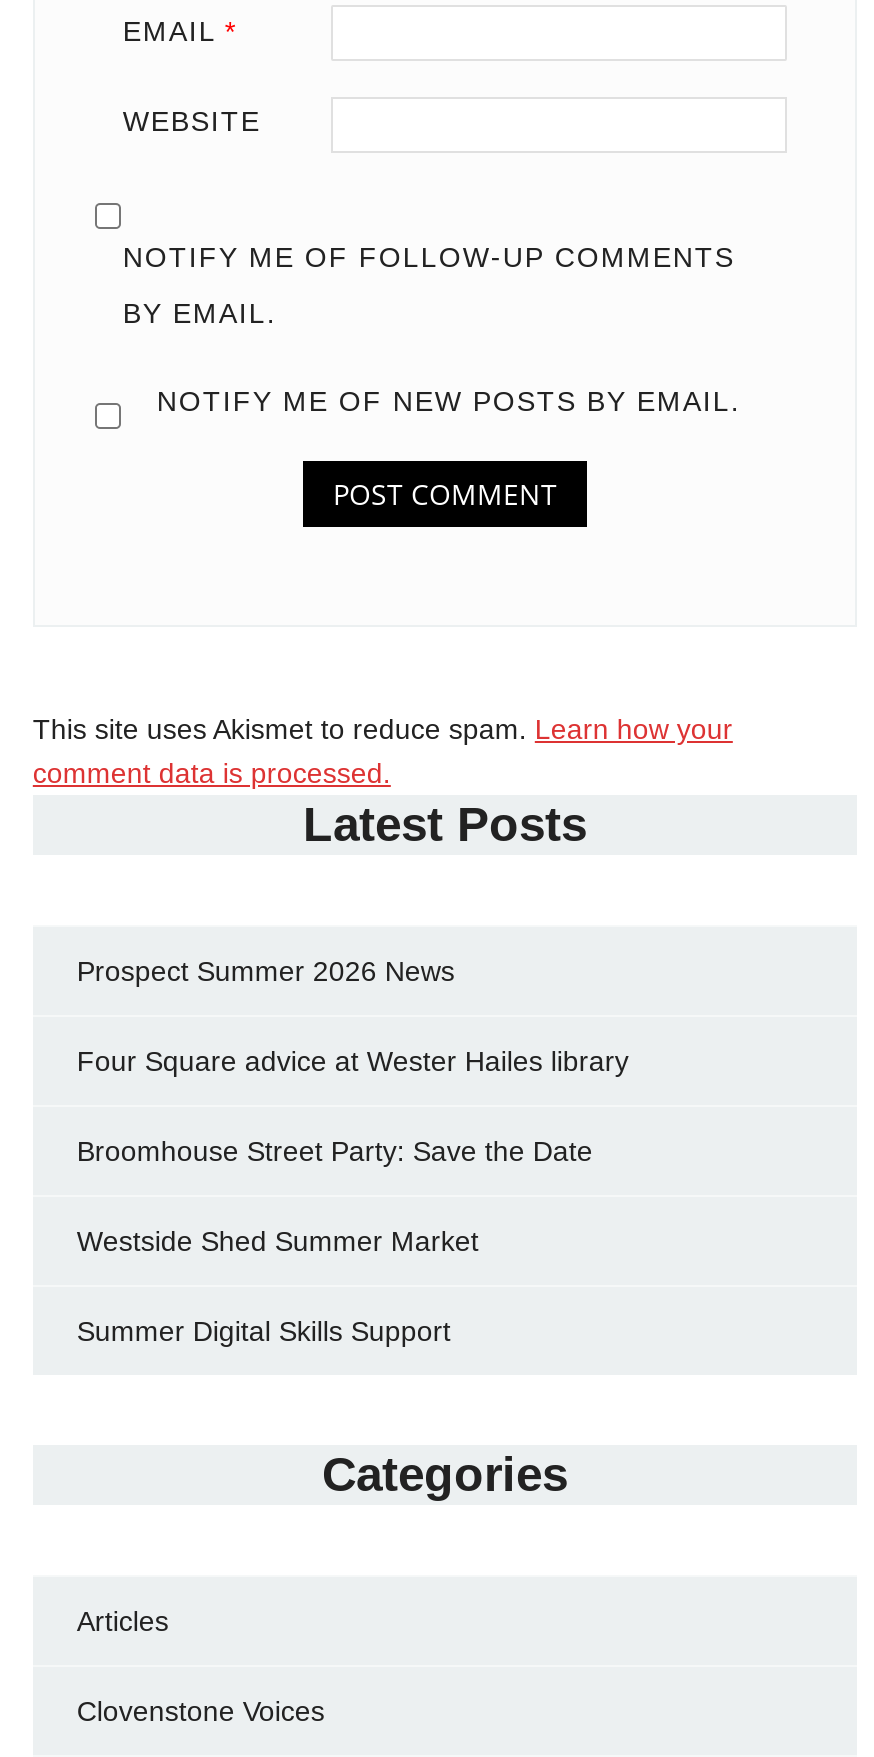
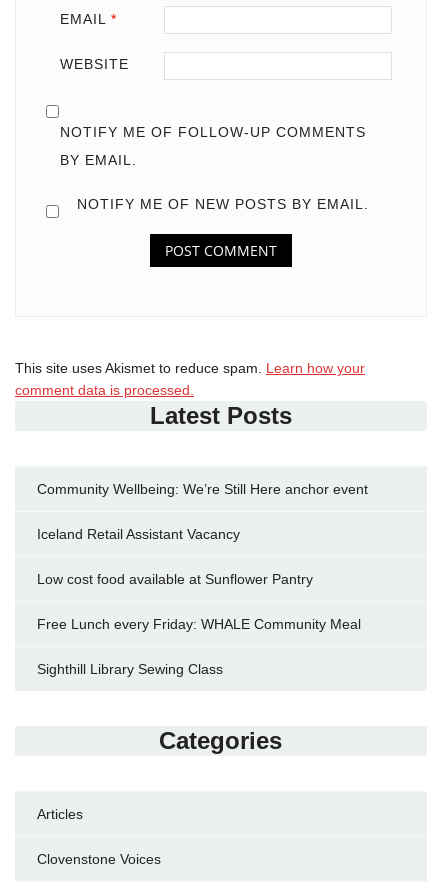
- Prospect Summer 2026 News
+ Community Wellbeing: We’re Still Here anchor event

- Four Square advice at Wester Hailes library
+ Iceland Retail Assistant Vacancy

- Broomhouse Street Party: Save the Date
+ Low cost food available at Sunflower Pantry

- Westside Shed Summer Market
+ Free Lunch every Friday: WHALE Community Meal

- Summer Digital Skills Support
+ Sighthill Library Sewing Class
